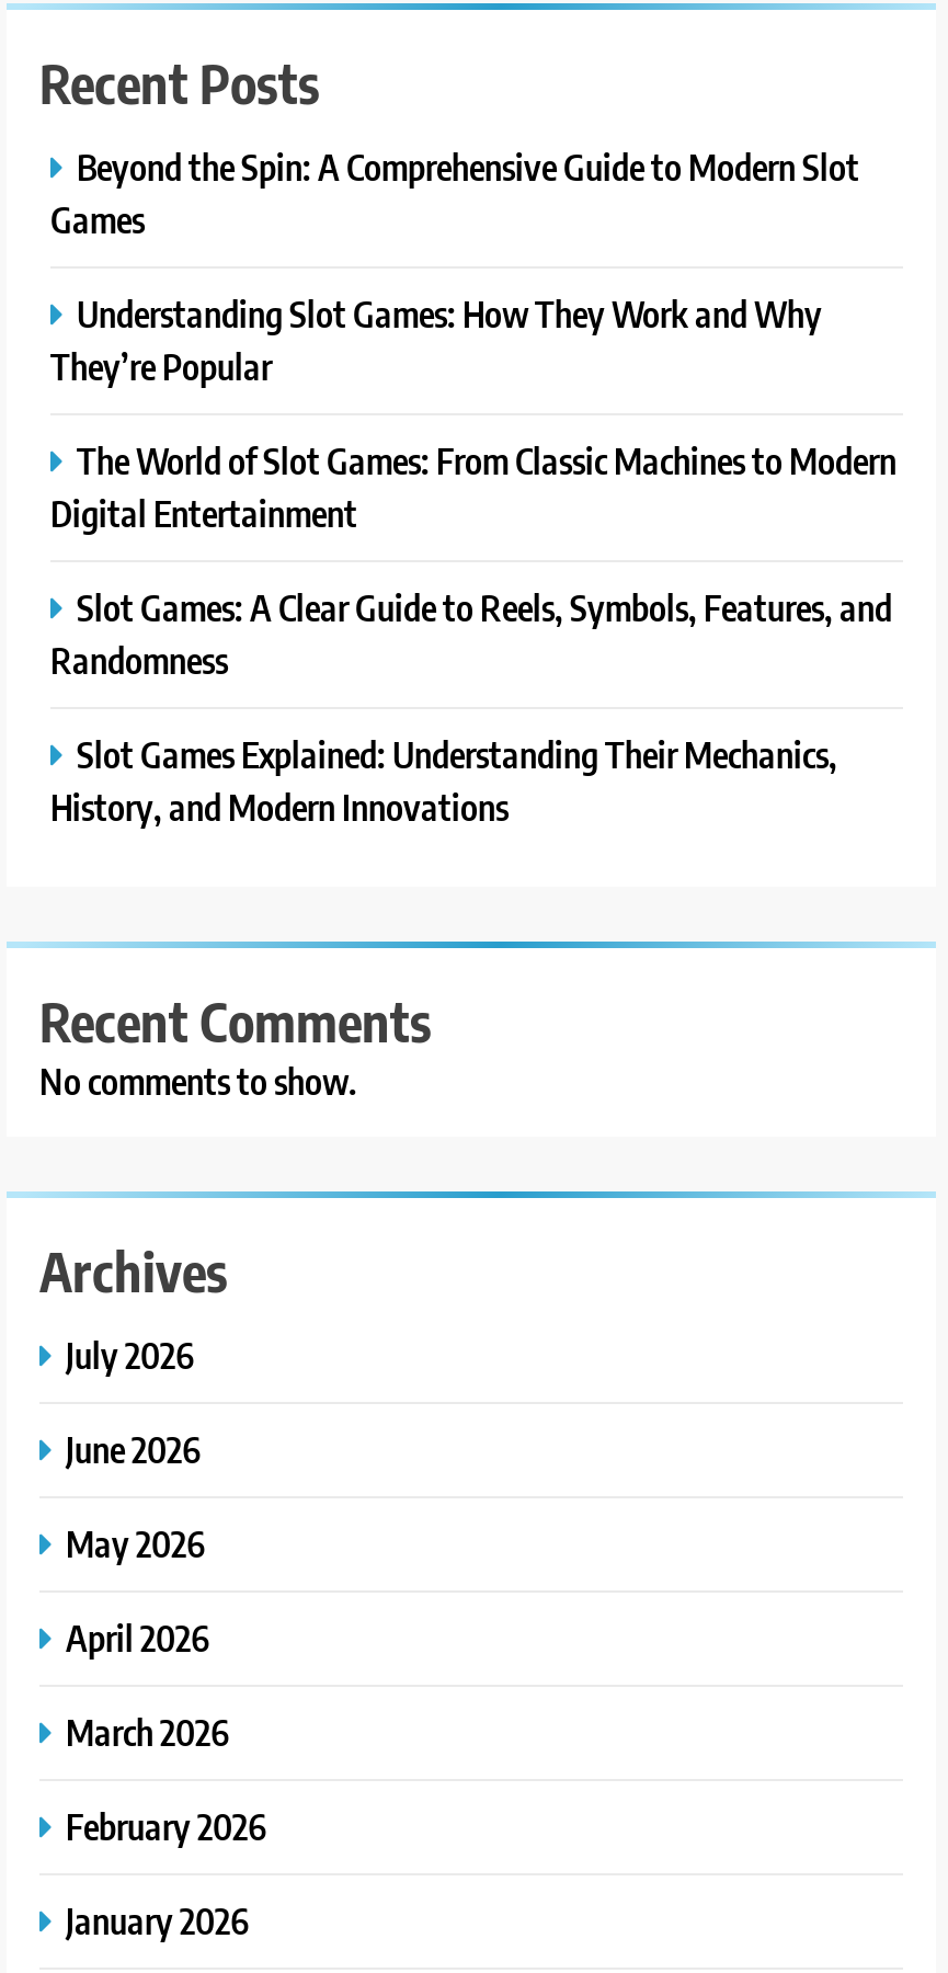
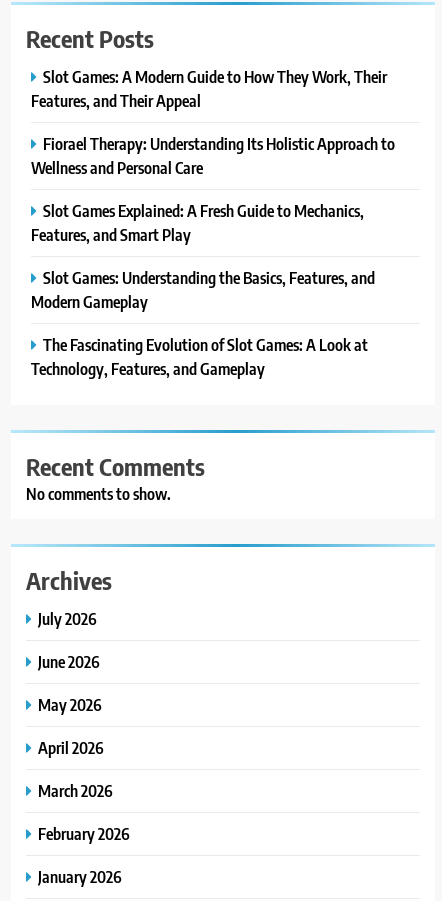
- Beyond the Spin: A Comprehensive Guide to Modern Slot
- Games
+ Slot Games: A Modern Guide to How They Work, Their
+ Features, and Their Appeal

- Understanding Slot Games: How They Work and Why
- They’re Popular
+ Fiorael Therapy: Understanding Its Holistic Approach to
+ Wellness and Personal Care

- The World of Slot Games: From Classic Machines to Modern
- Digital Entertainment
+ Slot Games Explained: A Fresh Guide to Mechanics,
+ Features, and Smart Play

- Slot Games: A Clear Guide to Reels, Symbols, Features, and
- Randomness
+ Slot Games: Understanding the Basics, Features, and
+ Modern Gameplay

- Slot Games Explained: Understanding Their Mechanics,
- History, and Modern Innovations
+ The Fascinating Evolution of Slot Games: A Look at
+ Technology, Features, and Gameplay
